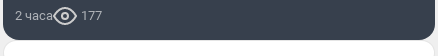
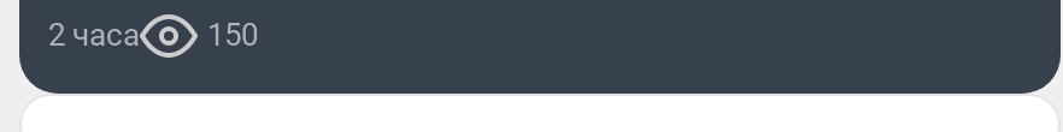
- 2 часа 177
+ 2 часа 150
